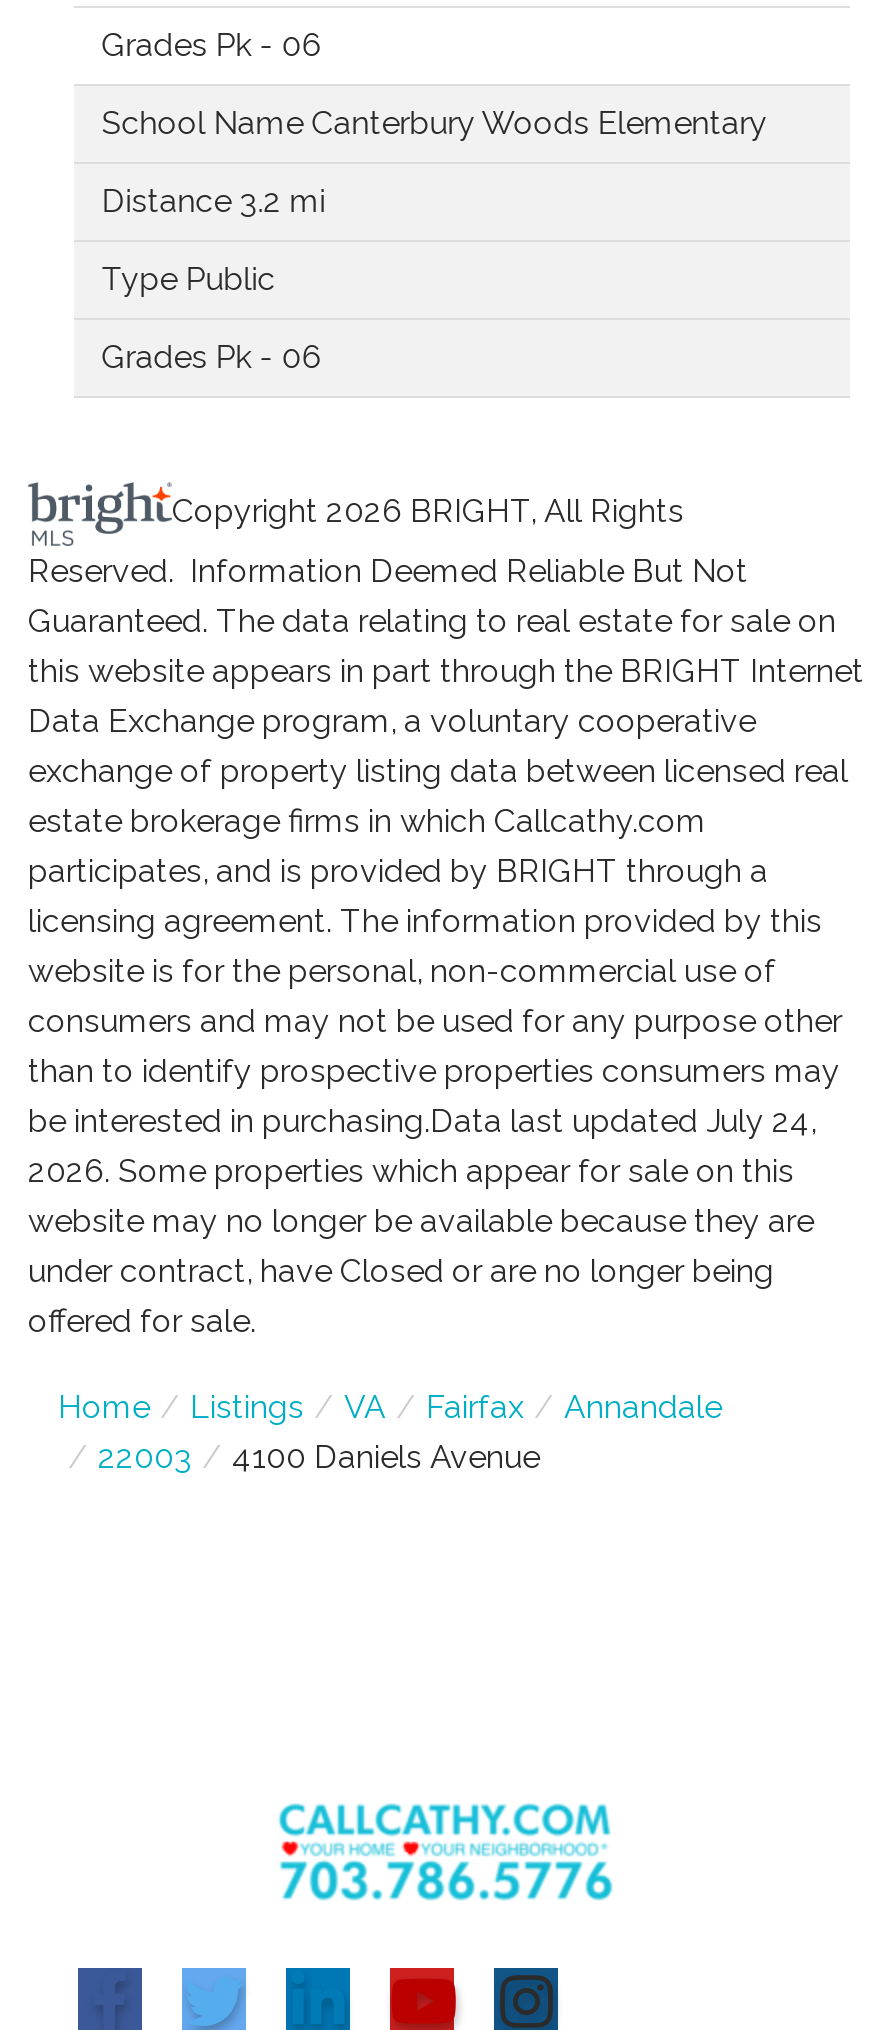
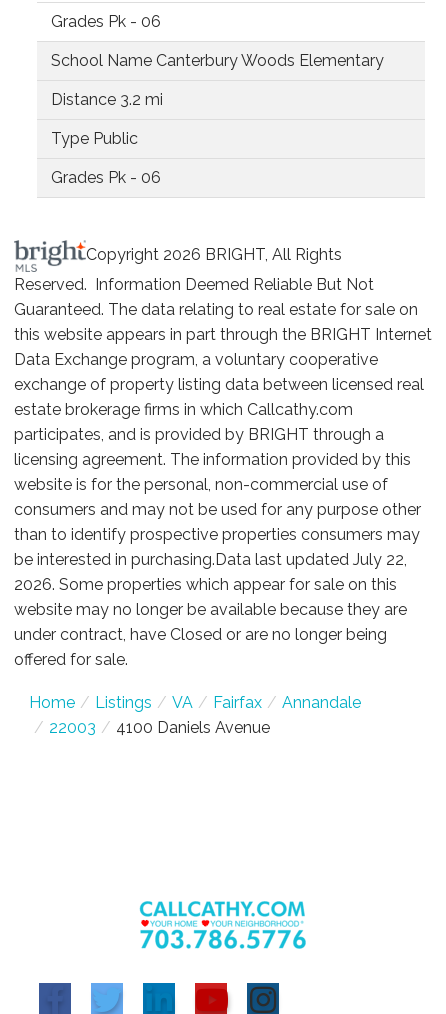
- be interested in purchasing.Data last updated July 24,
+ be interested in purchasing.Data last updated July 22,
